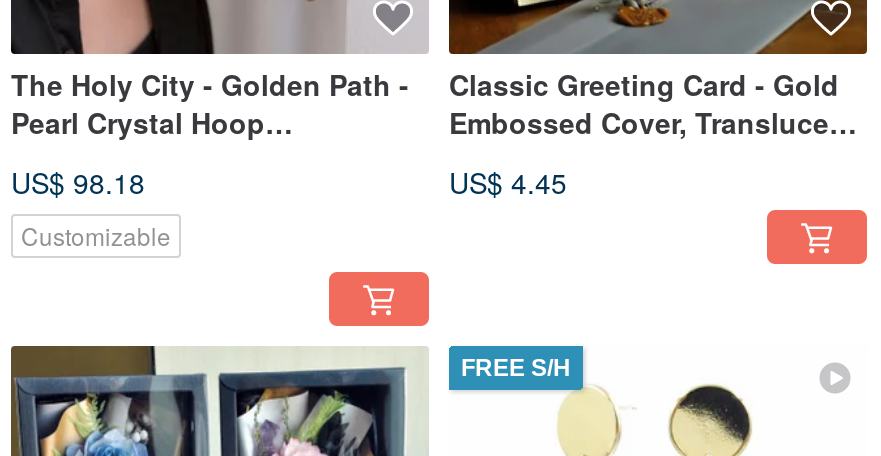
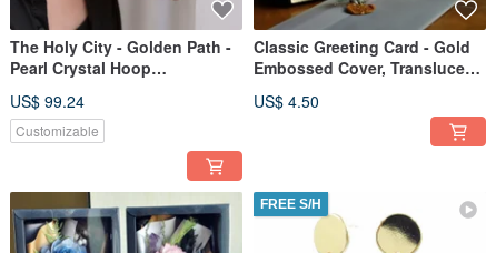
- US$ 98.18
+ US$ 99.24

- US$ 4.45
+ US$ 4.50
